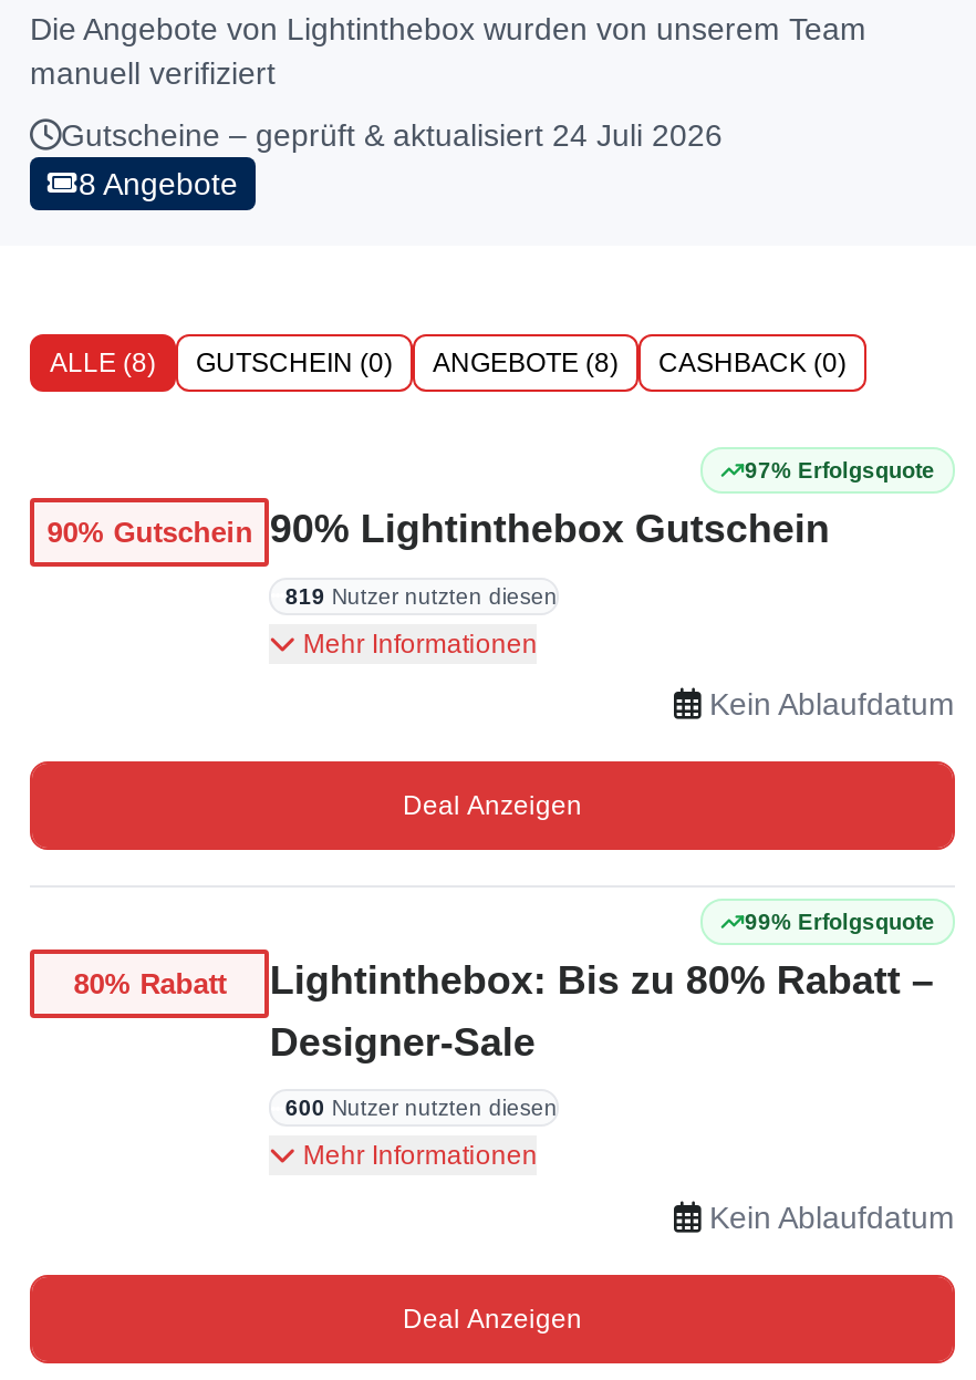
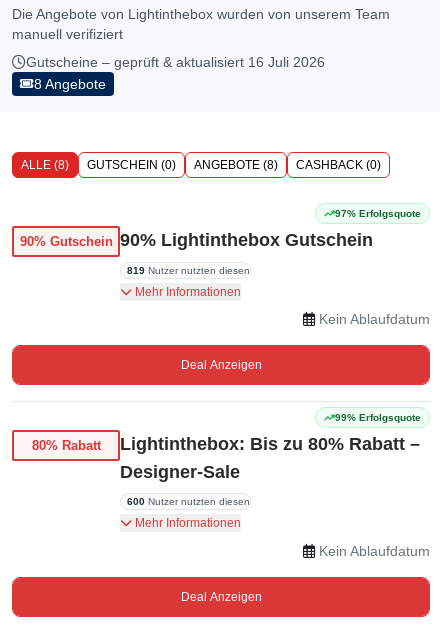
- Gutscheine – geprüft & aktualisiert 24 Juli 2026
+ Gutscheine – geprüft & aktualisiert 16 Juli 2026
